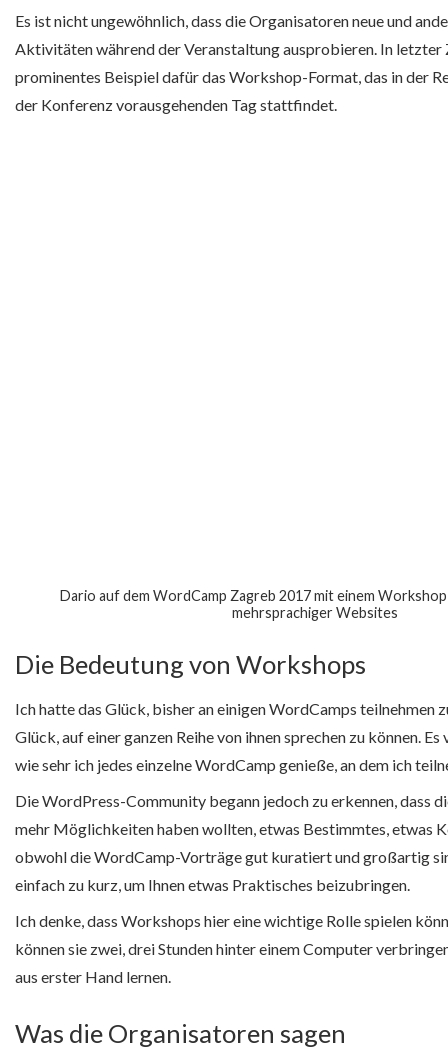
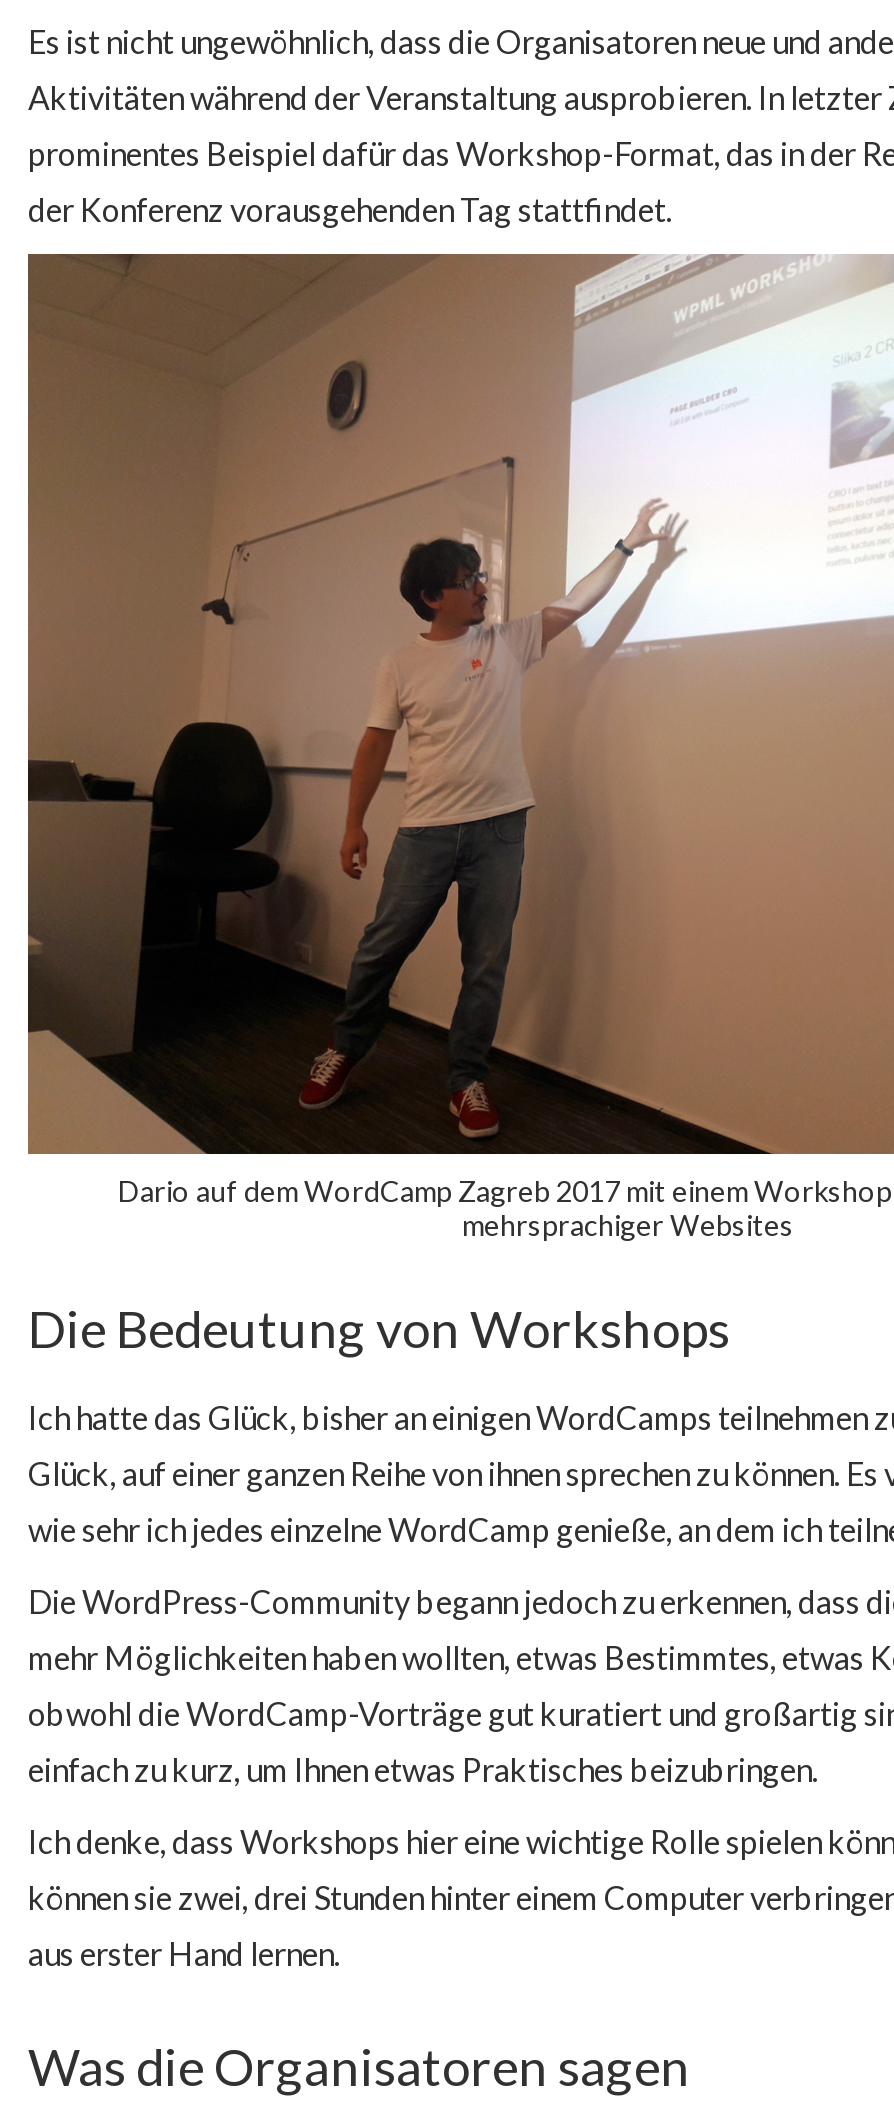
+ [image]
